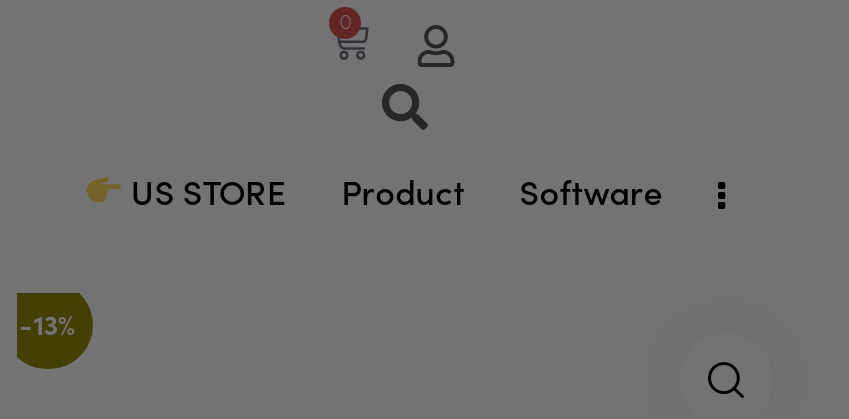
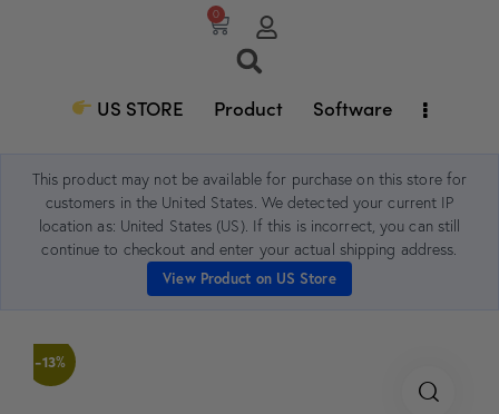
+ This product may not be available for purchase on this store for
+ customers in the United States. We detected your current IP
+ location as: United States (US). If this is incorrect, you can still
+ continue to checkout and enter your actual shipping address.
+ View Product on US Store
